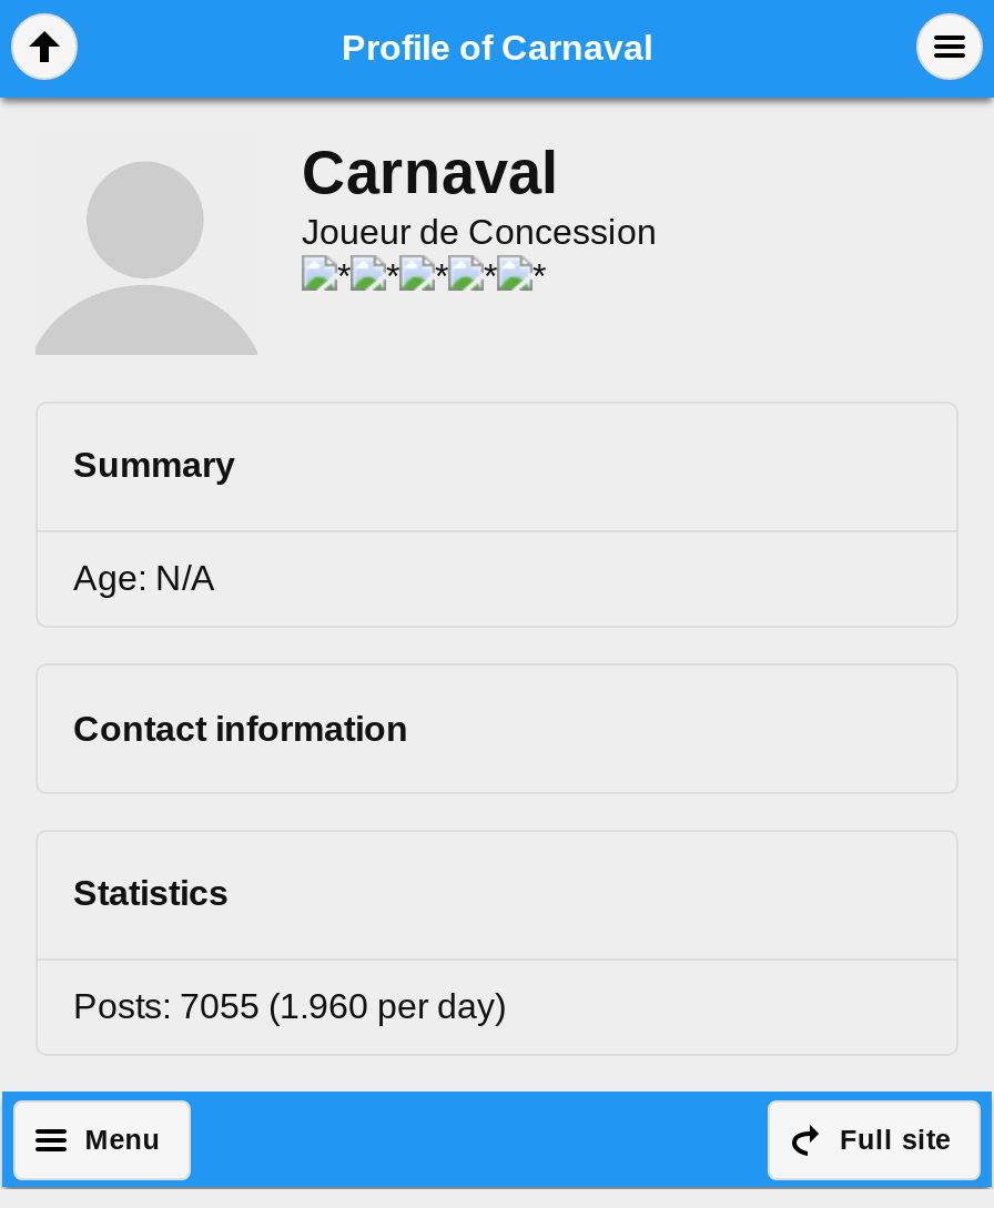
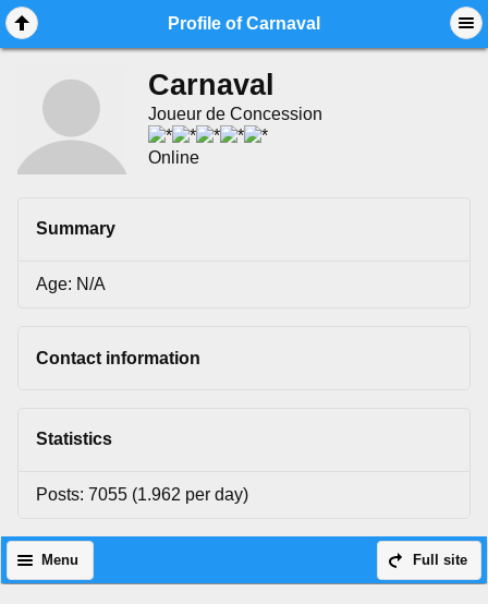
+ Online

- Posts: 7055 (1.960 per day)
+ Posts: 7055 (1.962 per day)
